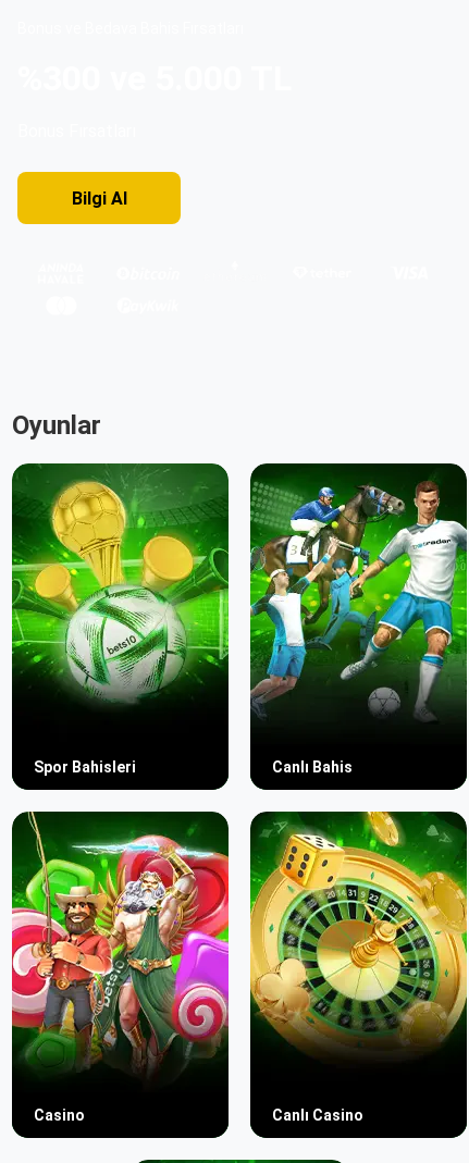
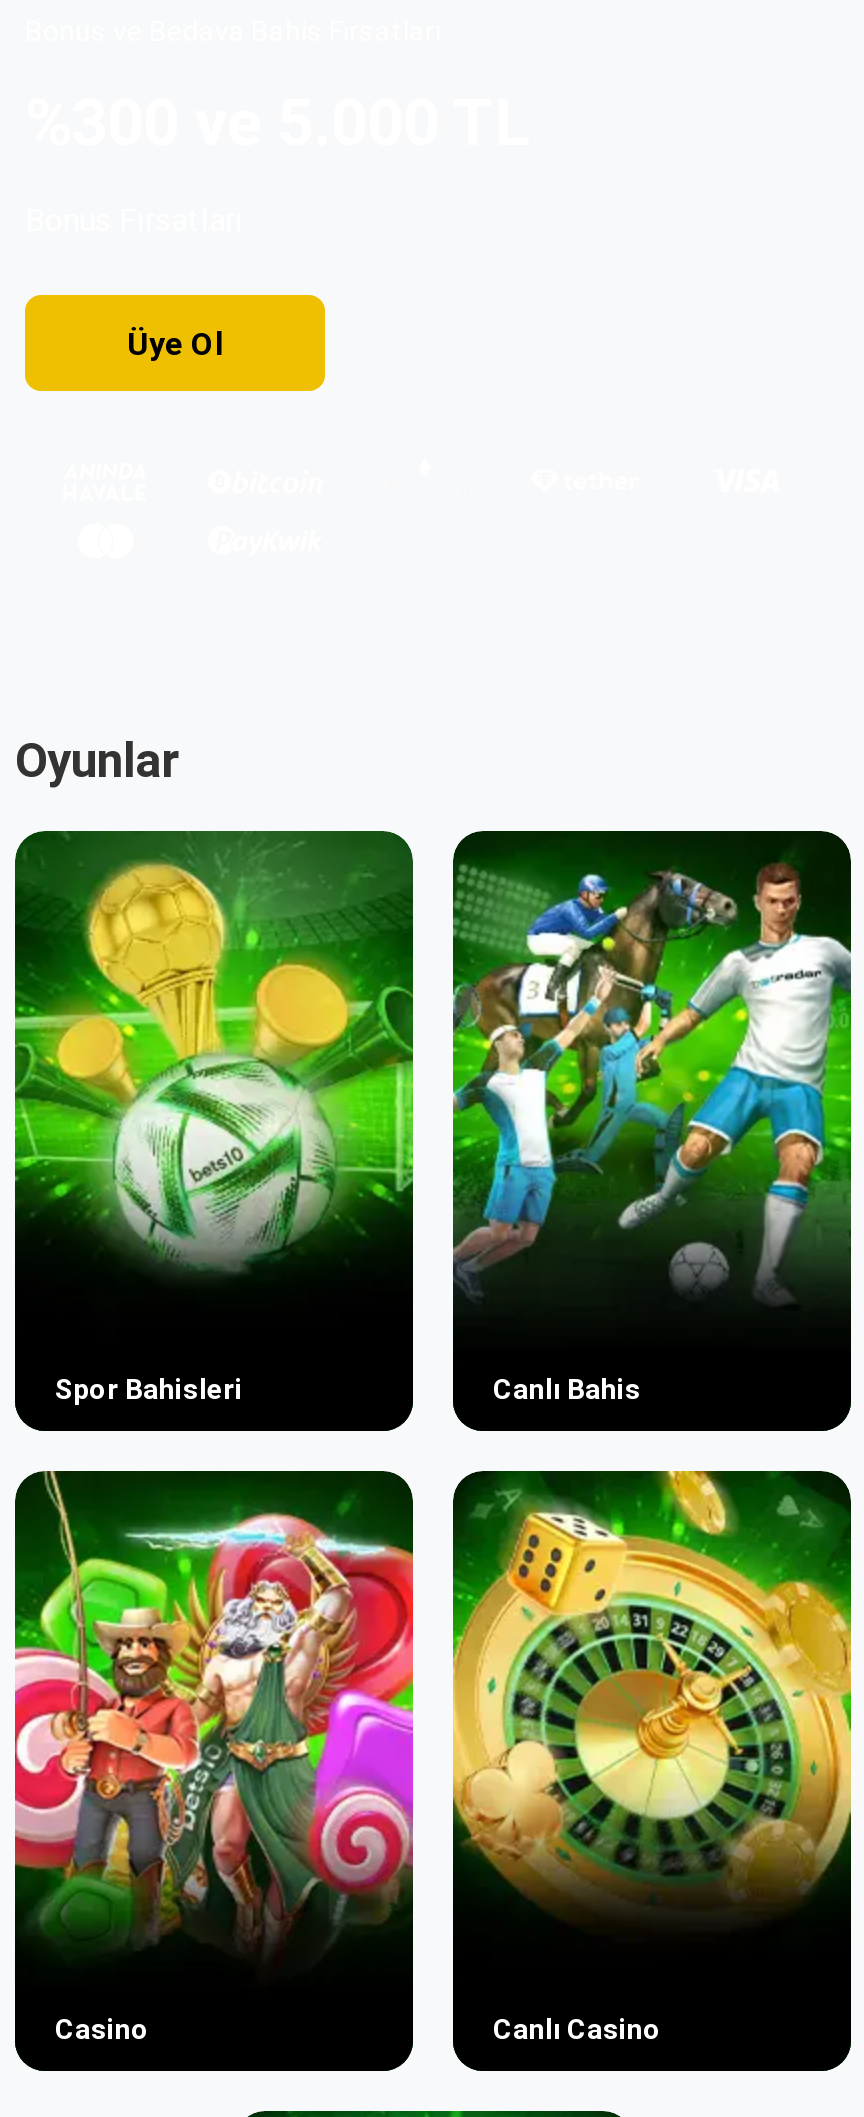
- Bilgi AI
+ Üye Ol
